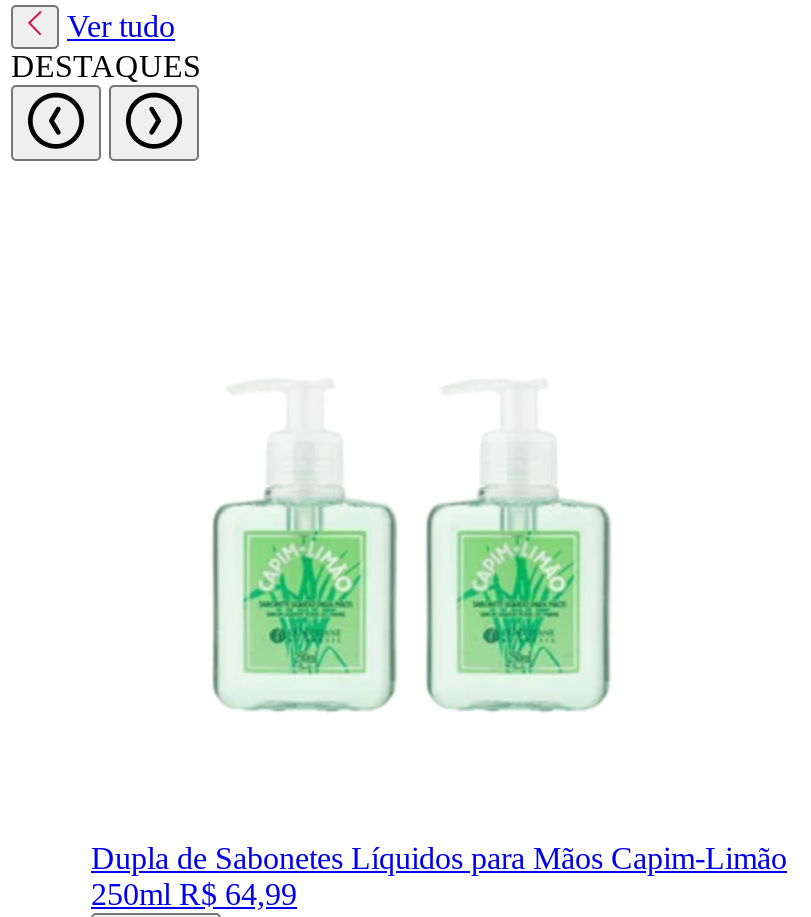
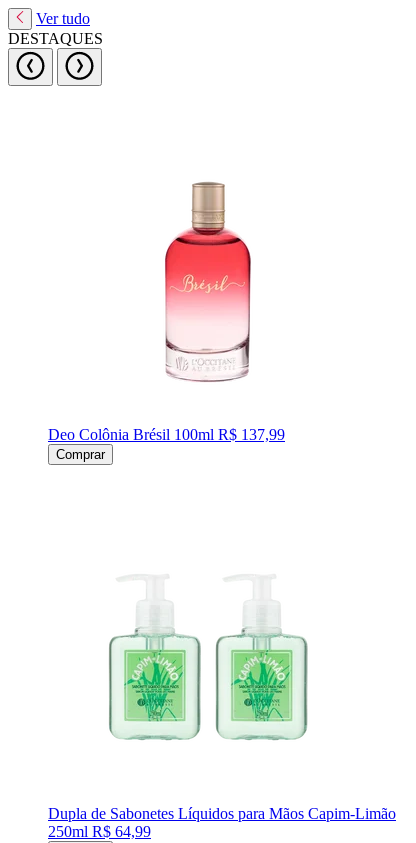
+ Deo Colônia Brésil 100ml R$ 137,99
+ Comprar

+ [image]
